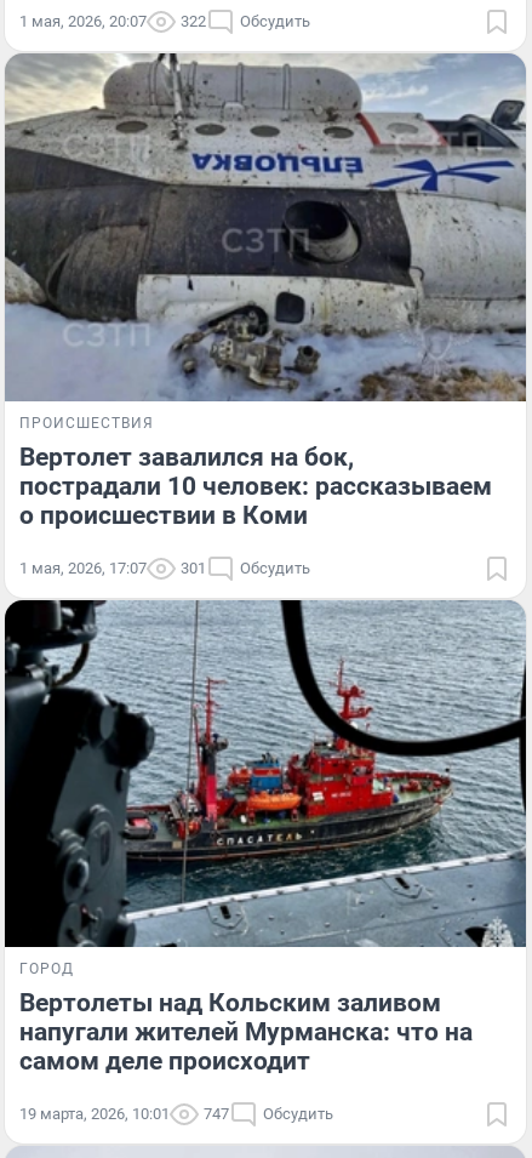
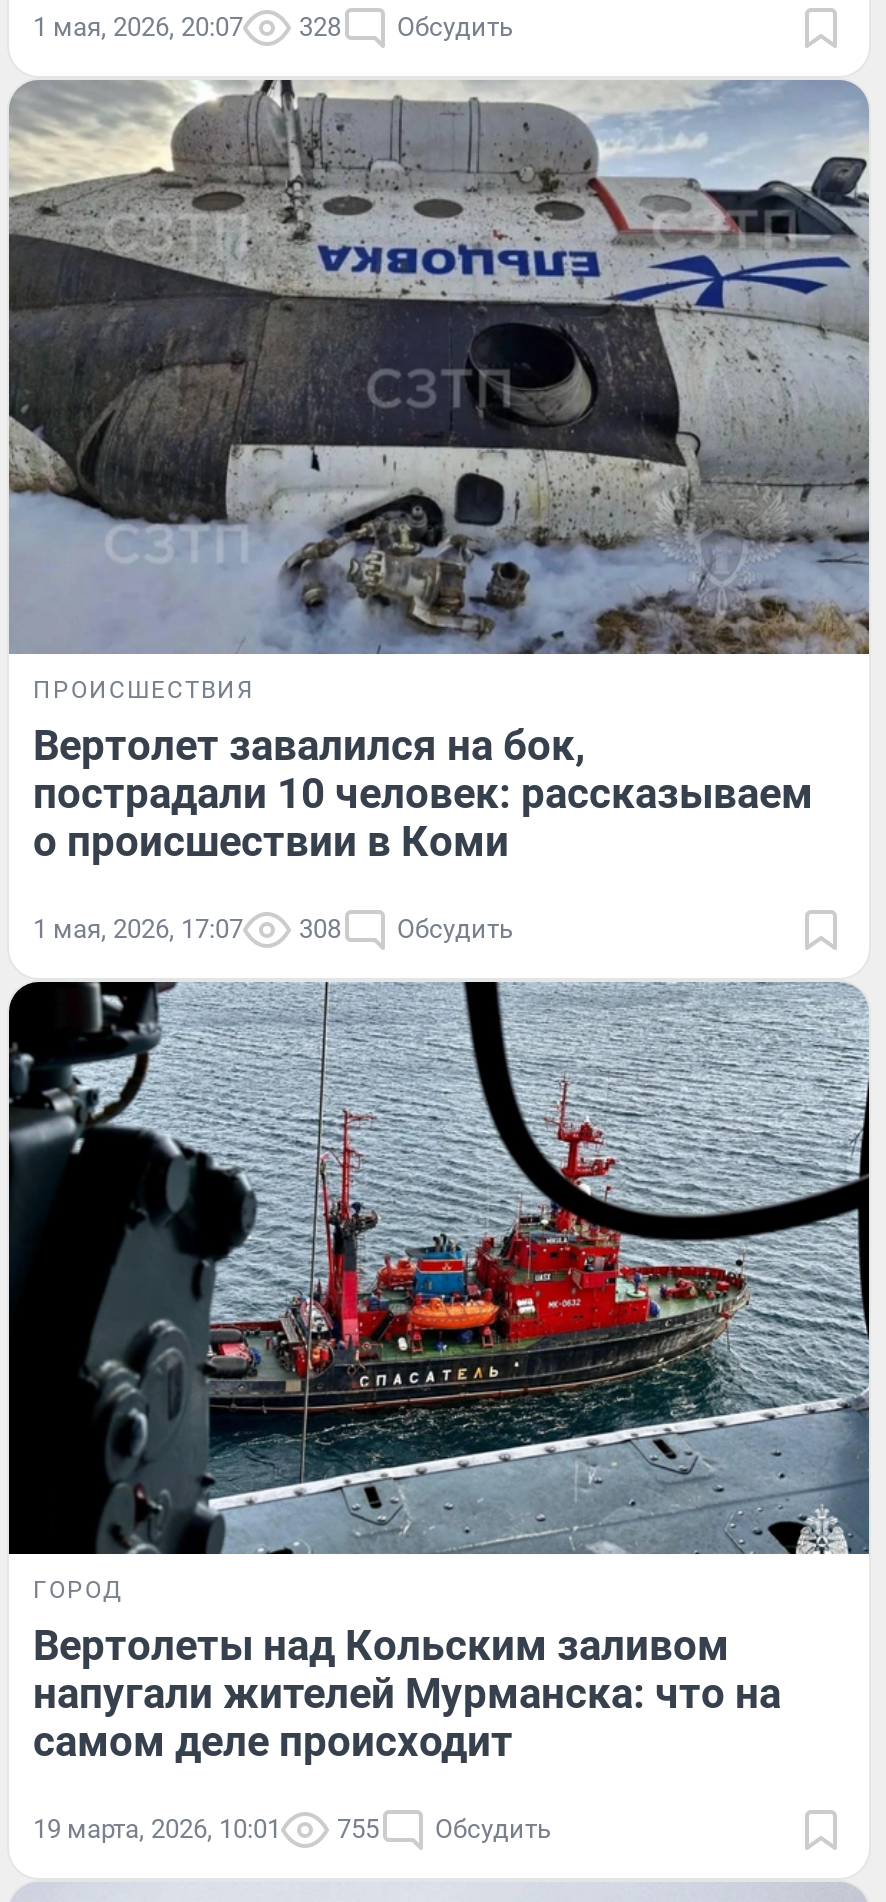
- 1 мая, 2026, 20:07 322 Обсудить
+ 1 мая, 2026, 20:07 328 Обсудить

- 1 мая, 2026, 17:07 301 Обсудить
+ 1 мая, 2026, 17:07 308 Обсудить

- 19 марта, 2026, 10:01 747 Обсудить
+ 19 марта, 2026, 10:01 755 Обсудить
